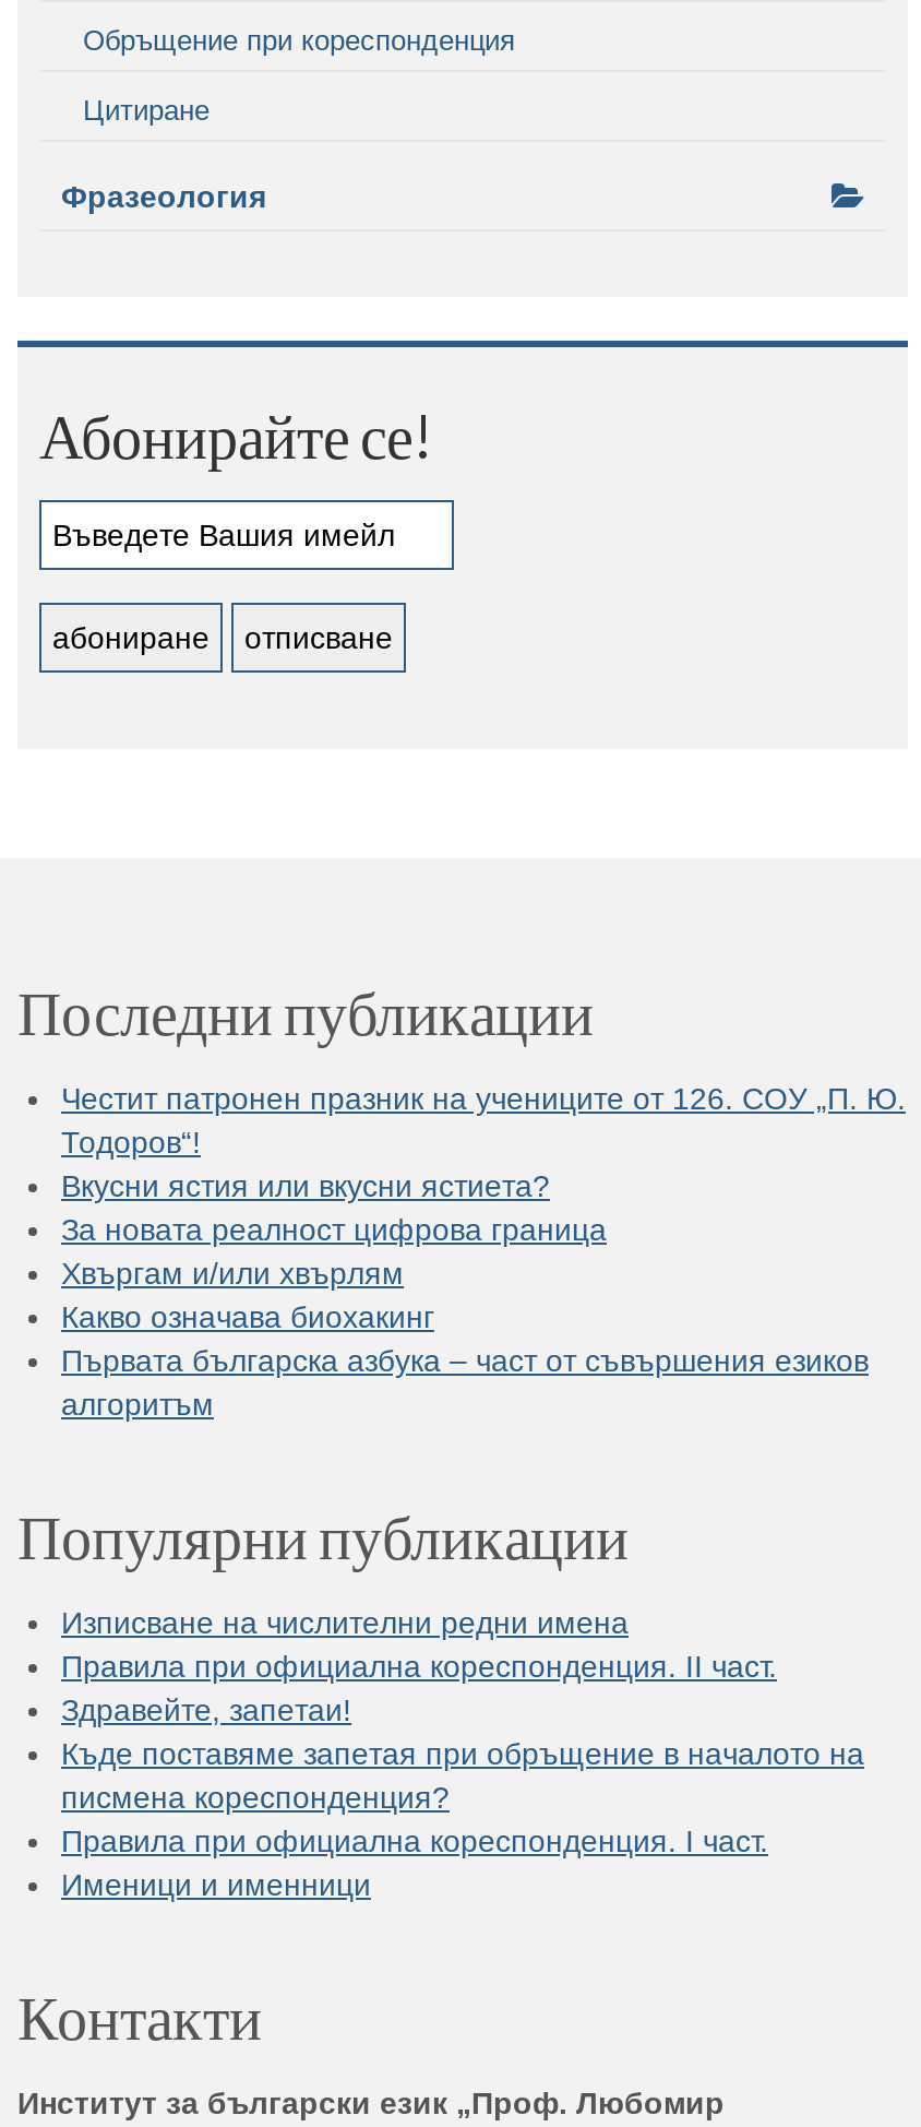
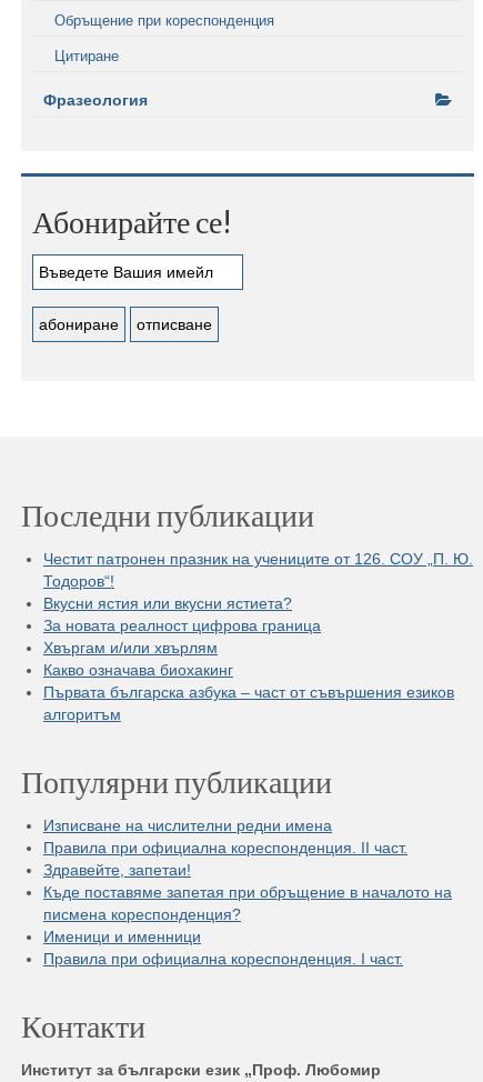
moved down: Правила при официална кореспонденция. I част.

moved up: Именици и именници
